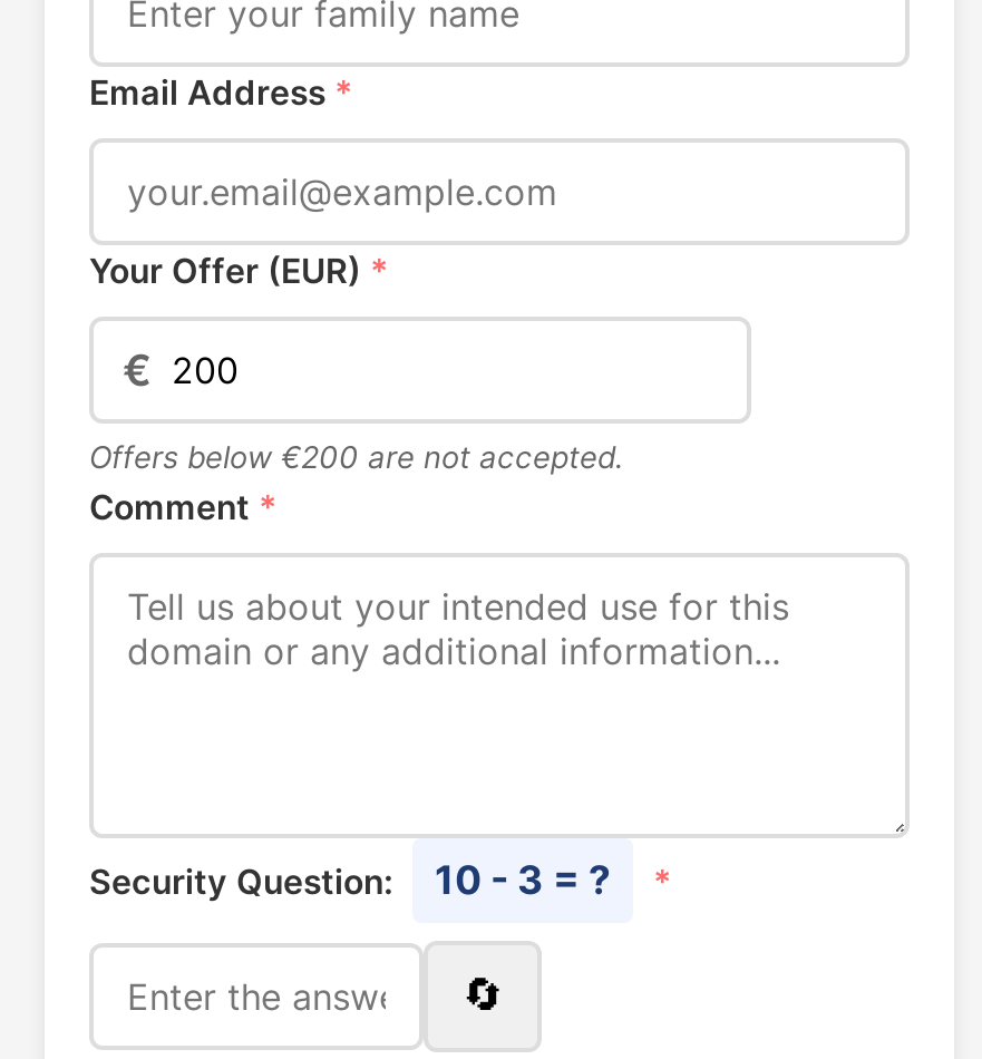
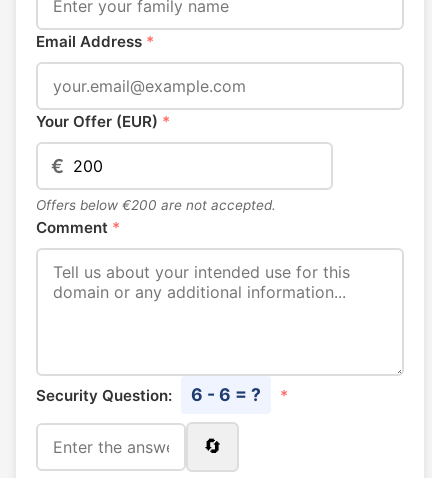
- 10 - 3 = ?
+ 6 - 6 = ?
